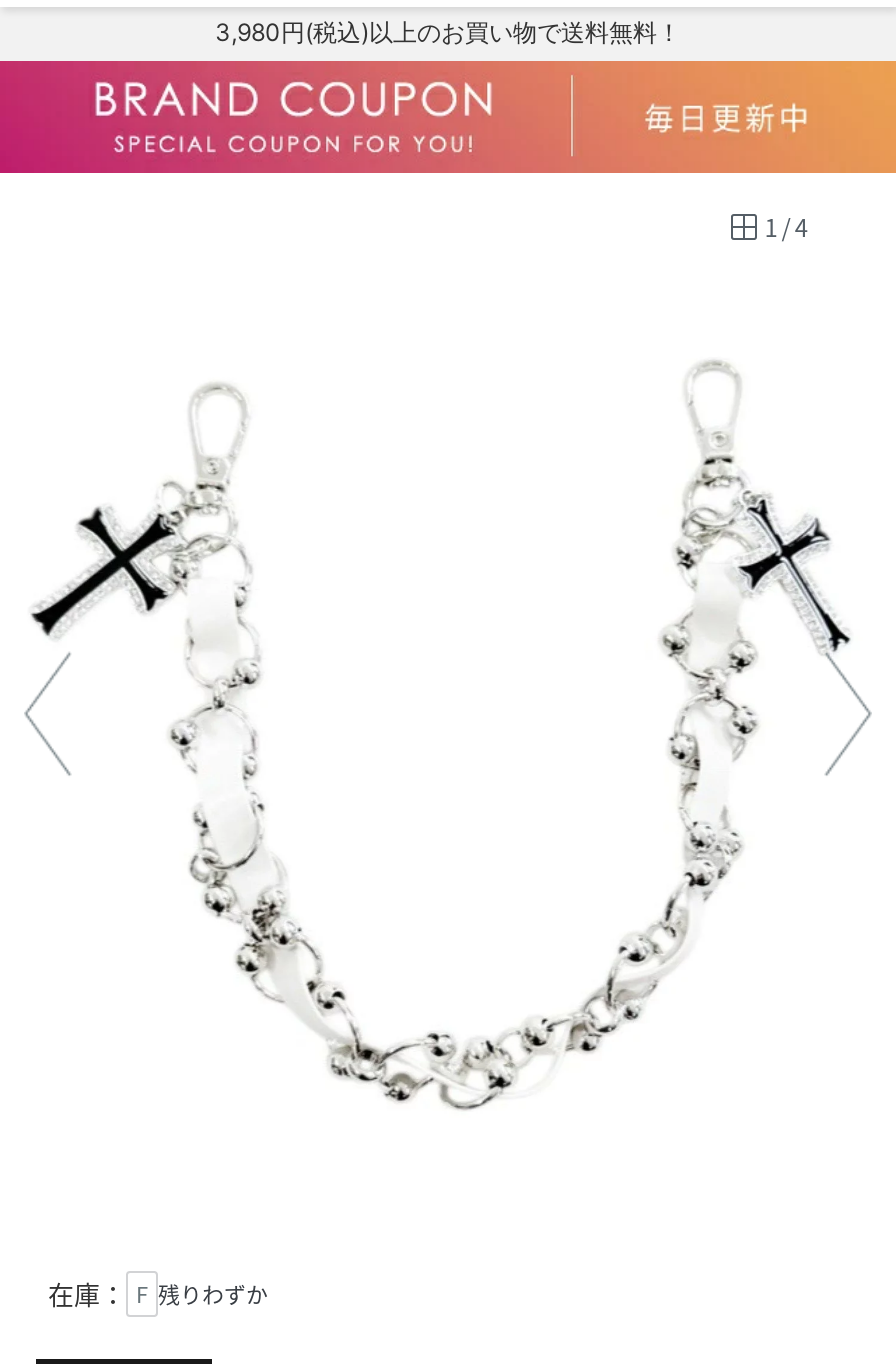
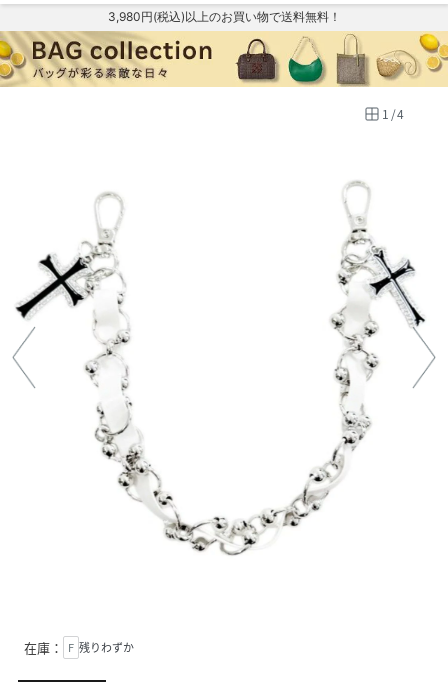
- [image]
+ [image]
